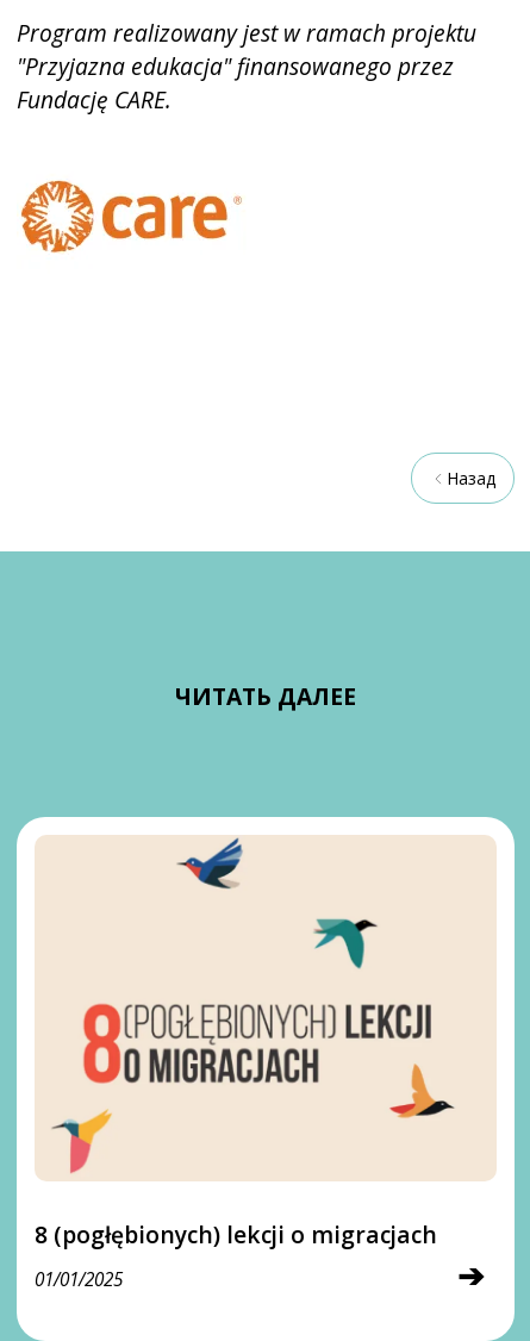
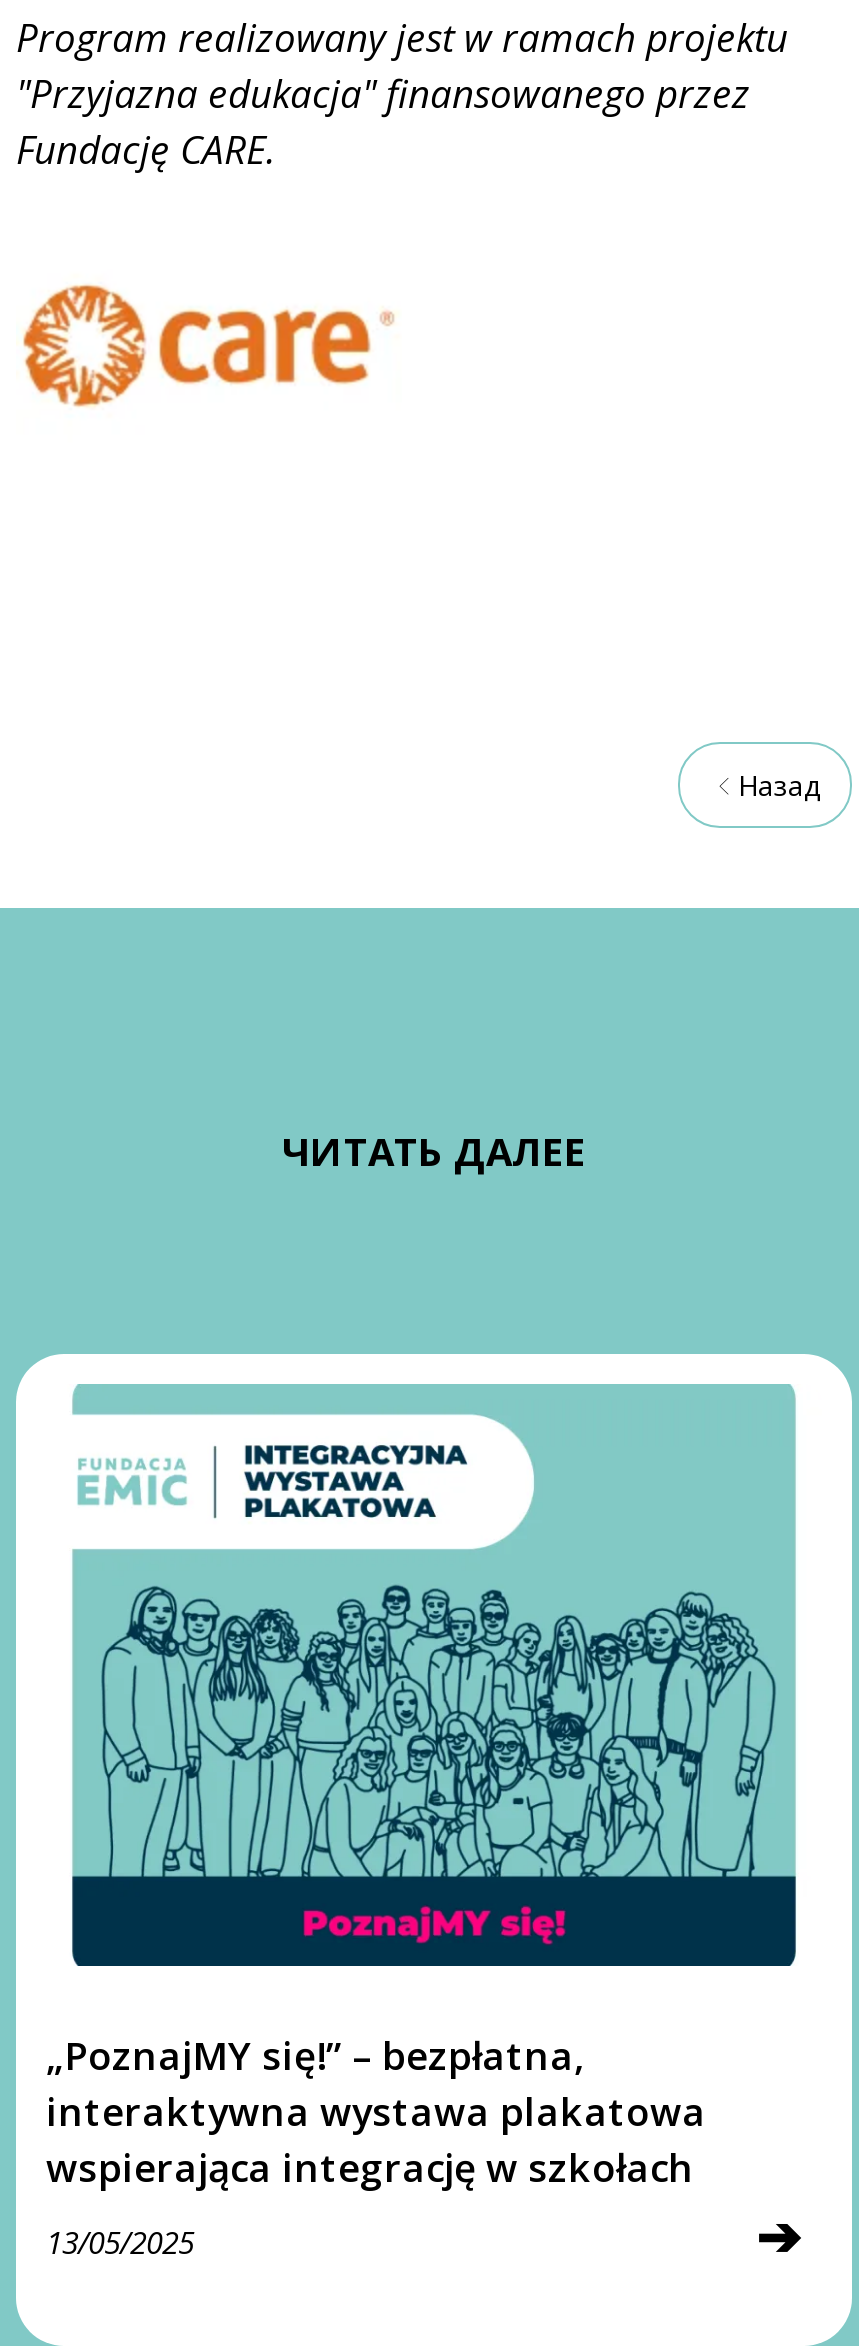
- [image]
- 8 (pogłębionych) lekcji o migracjach
+ [image]
+ „PoznajMY się!” – bezpłatna,
+ interaktywna wystawa plakatowa
+ wspierająca integrację w szkołach

- 01/01/2025
+ 13/05/2025
